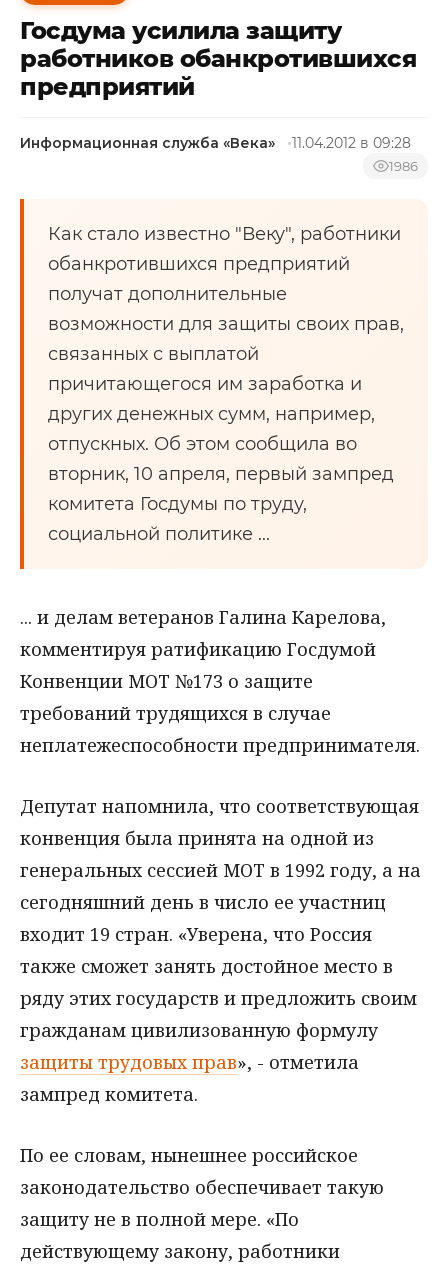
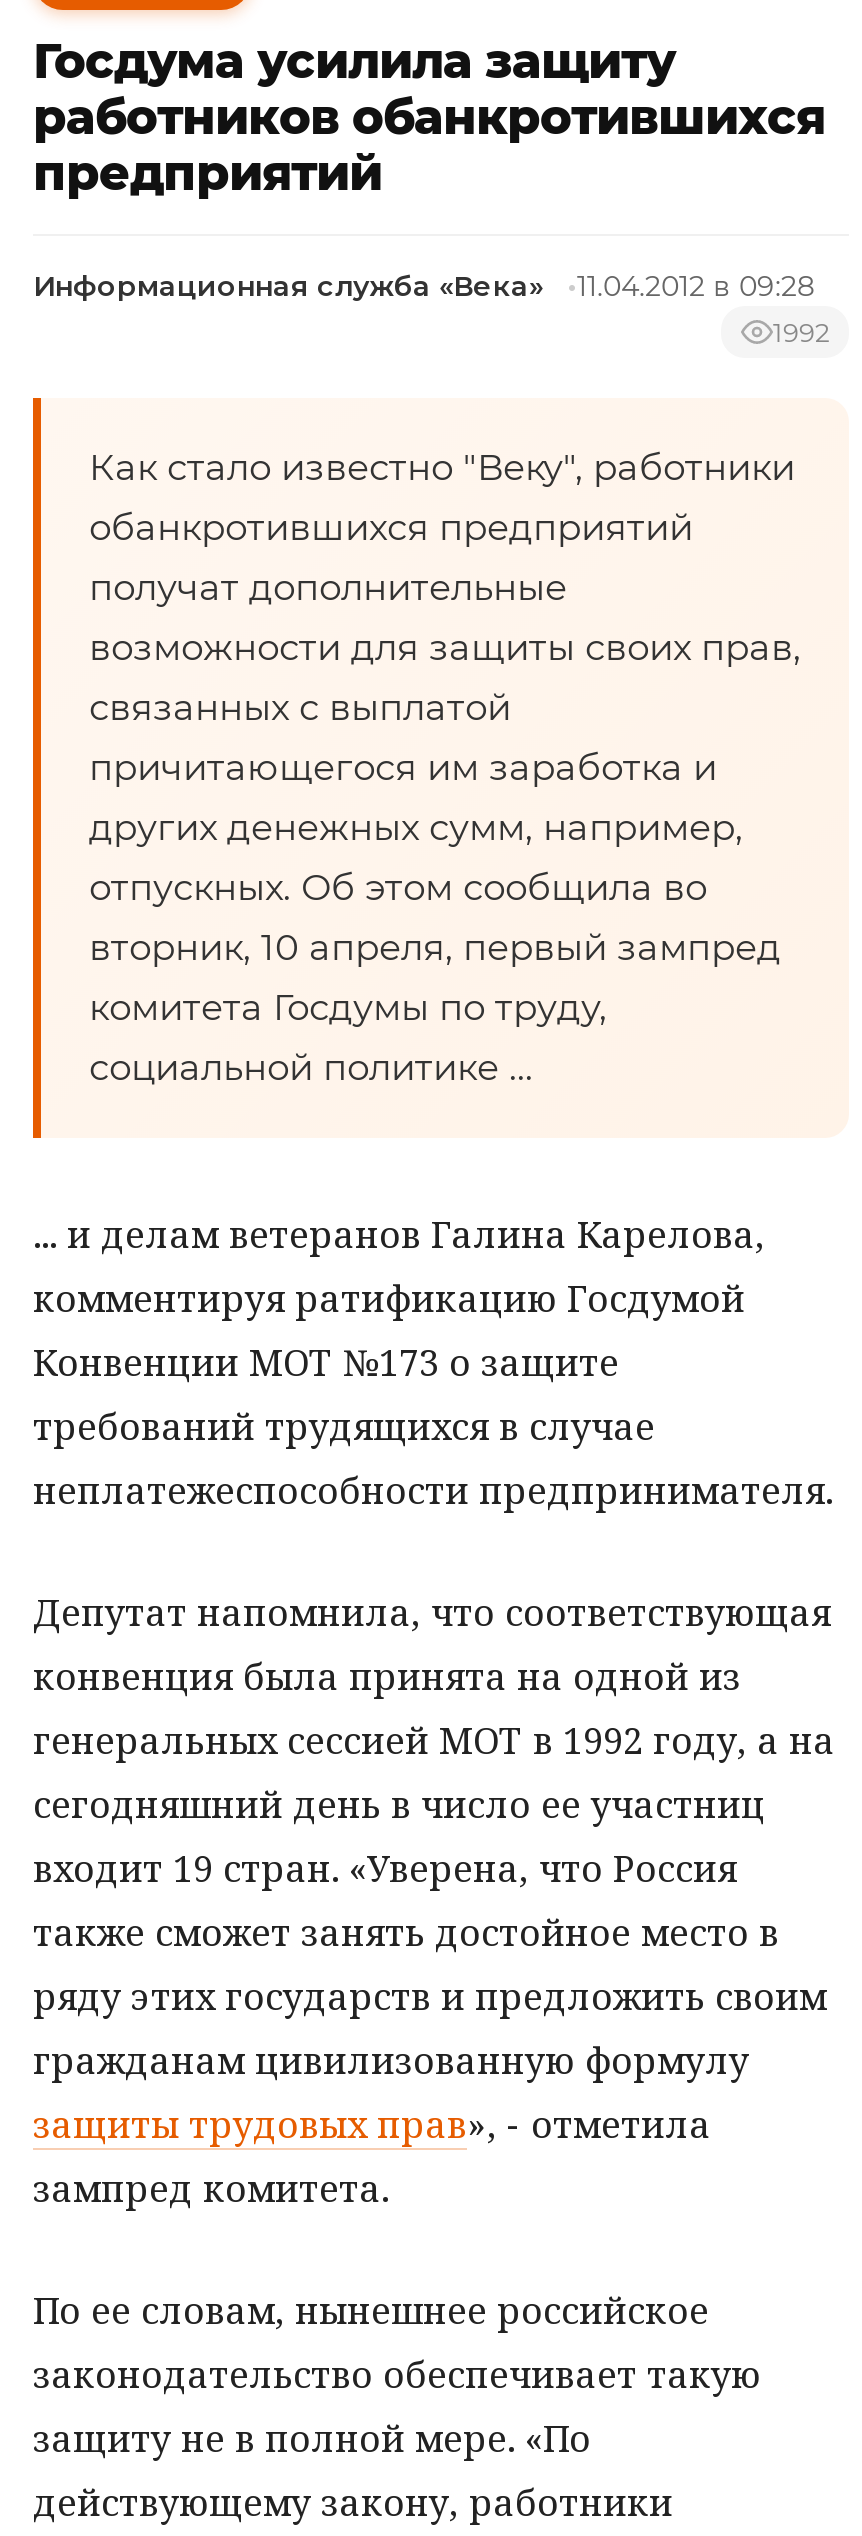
- 1986
+ 1992
